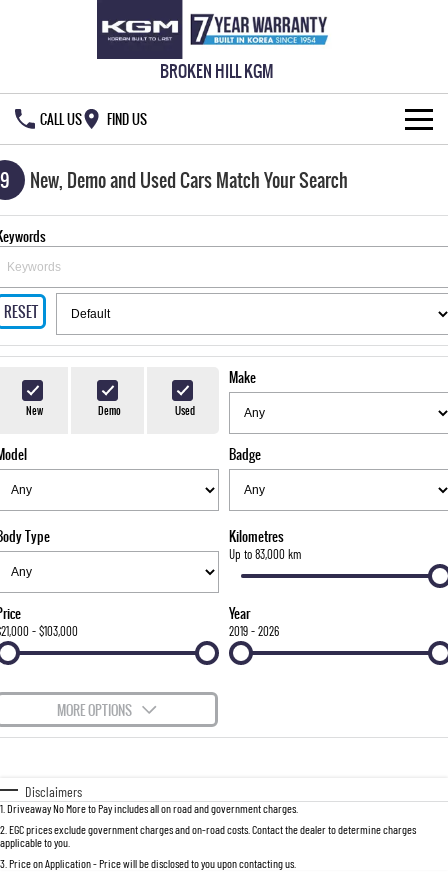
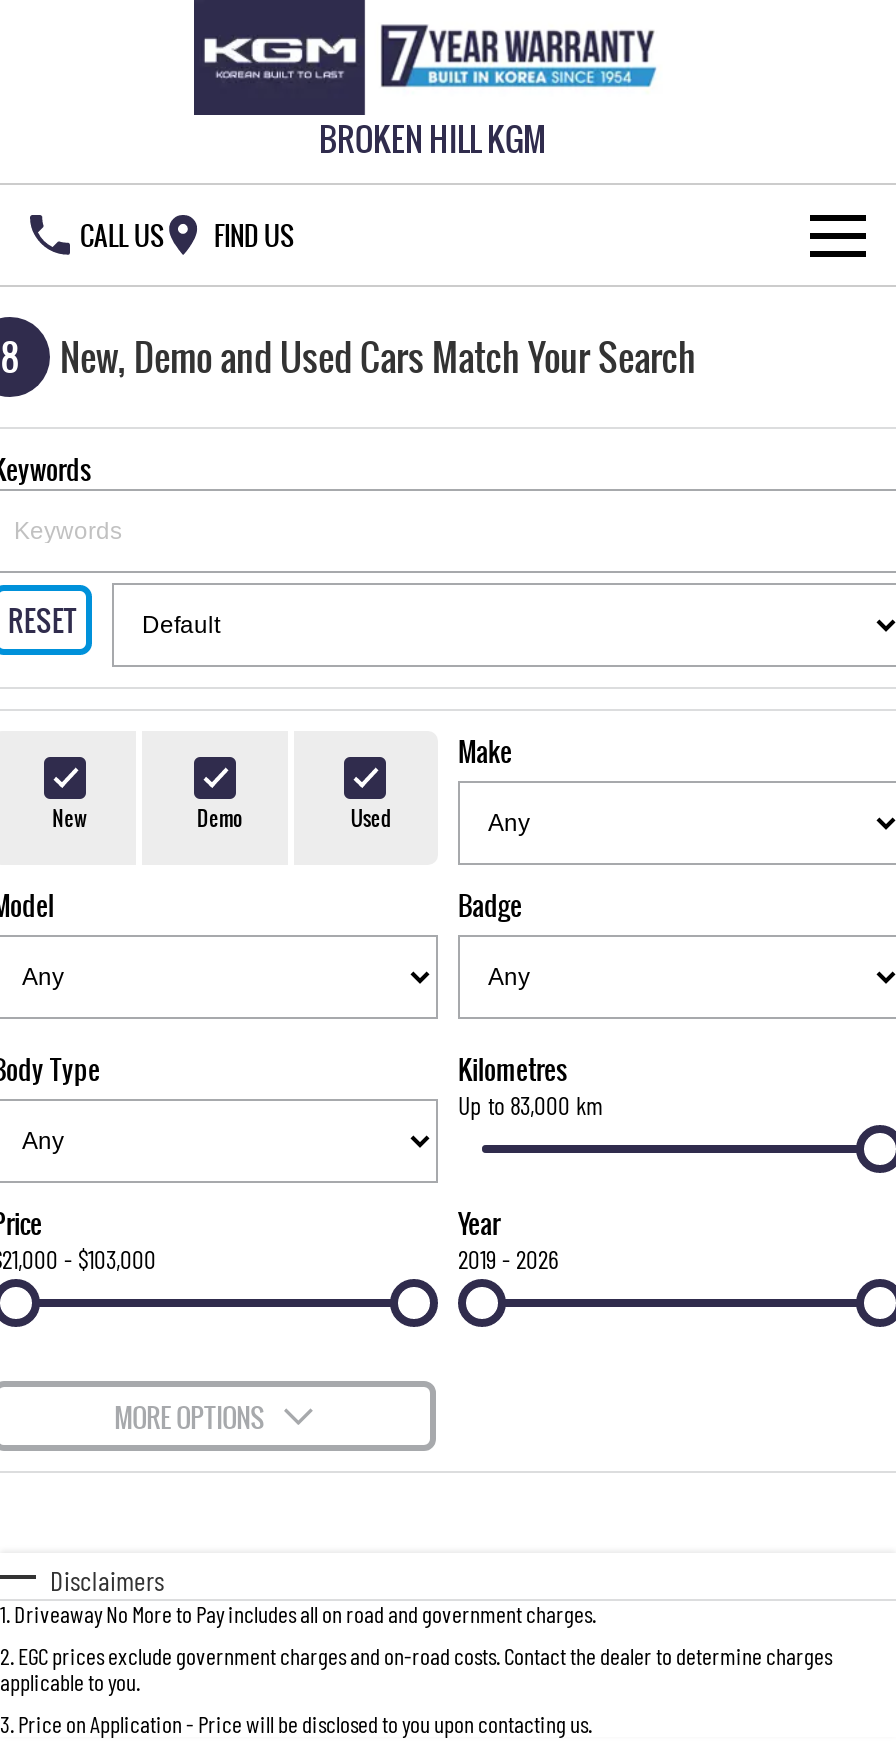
- 9
+ 8
